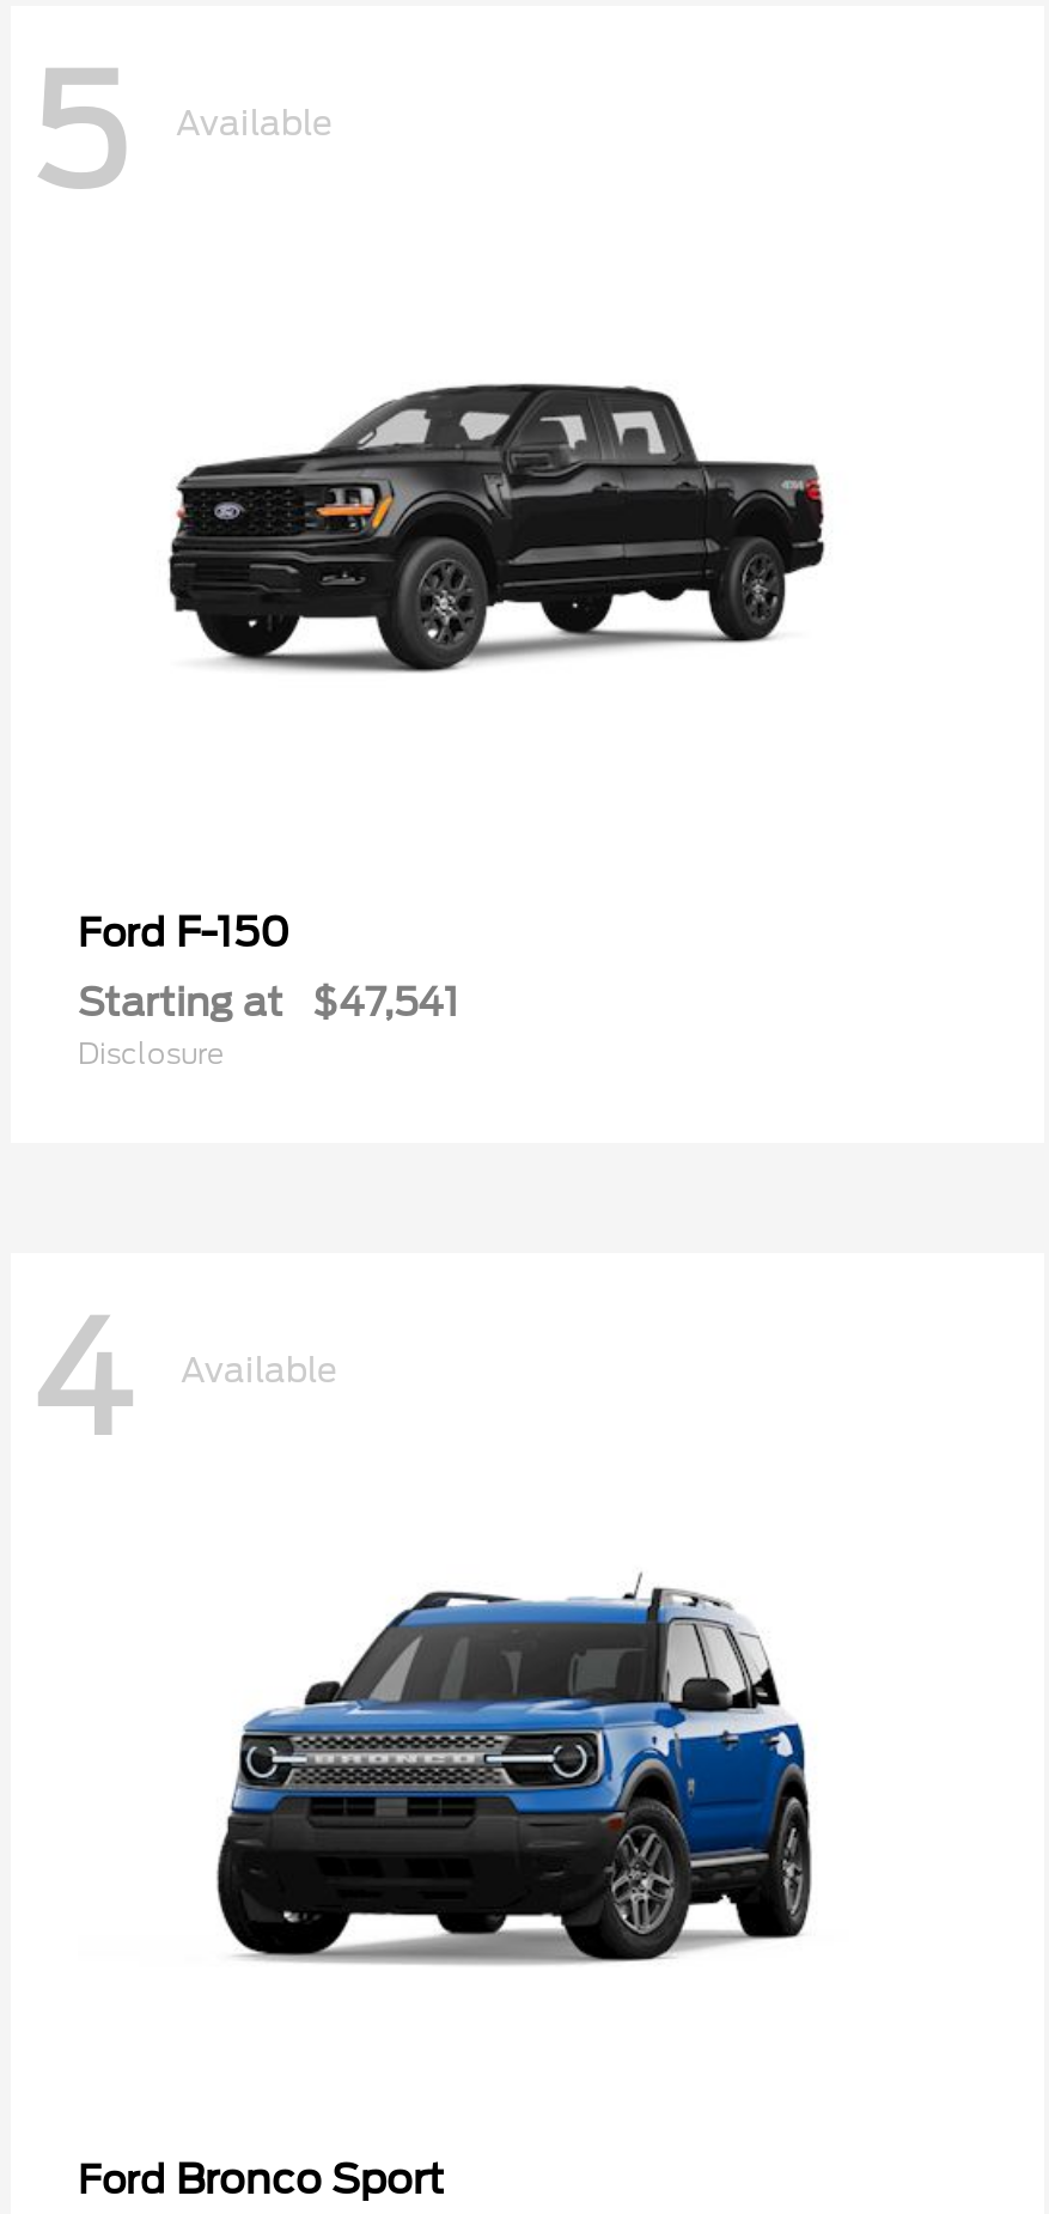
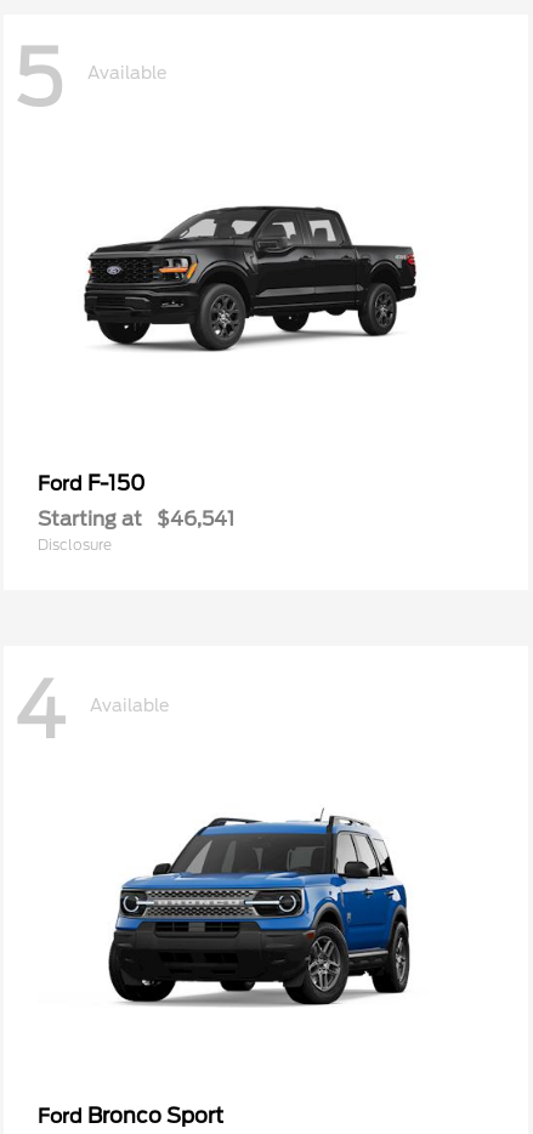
- Starting at $47,541
+ Starting at $46,541
